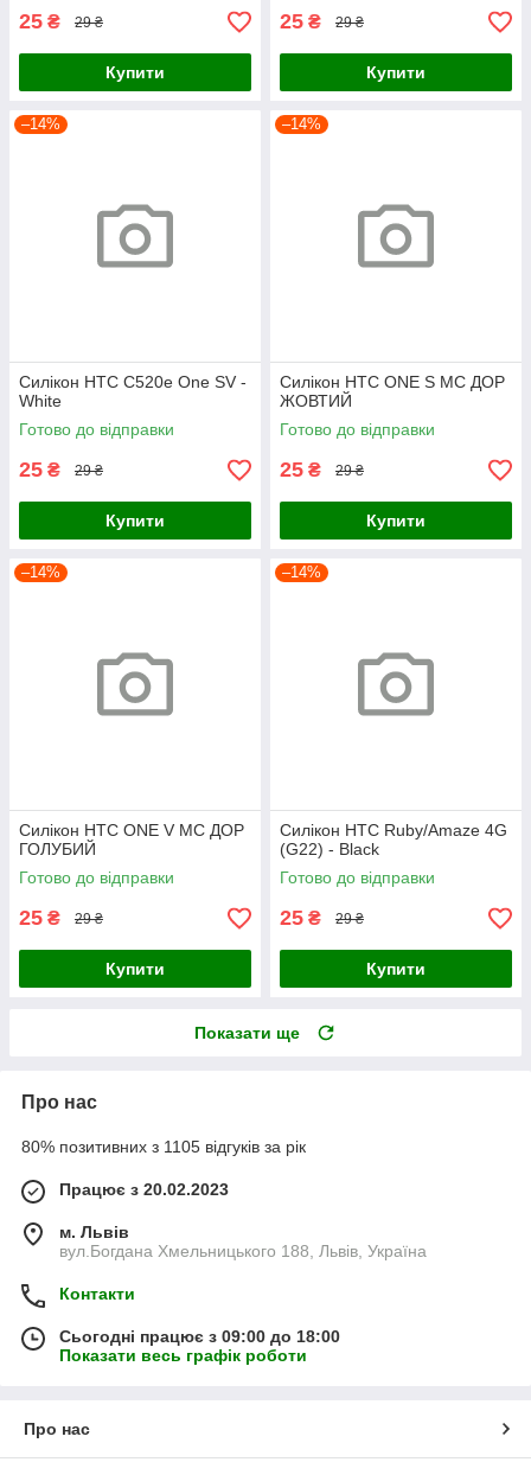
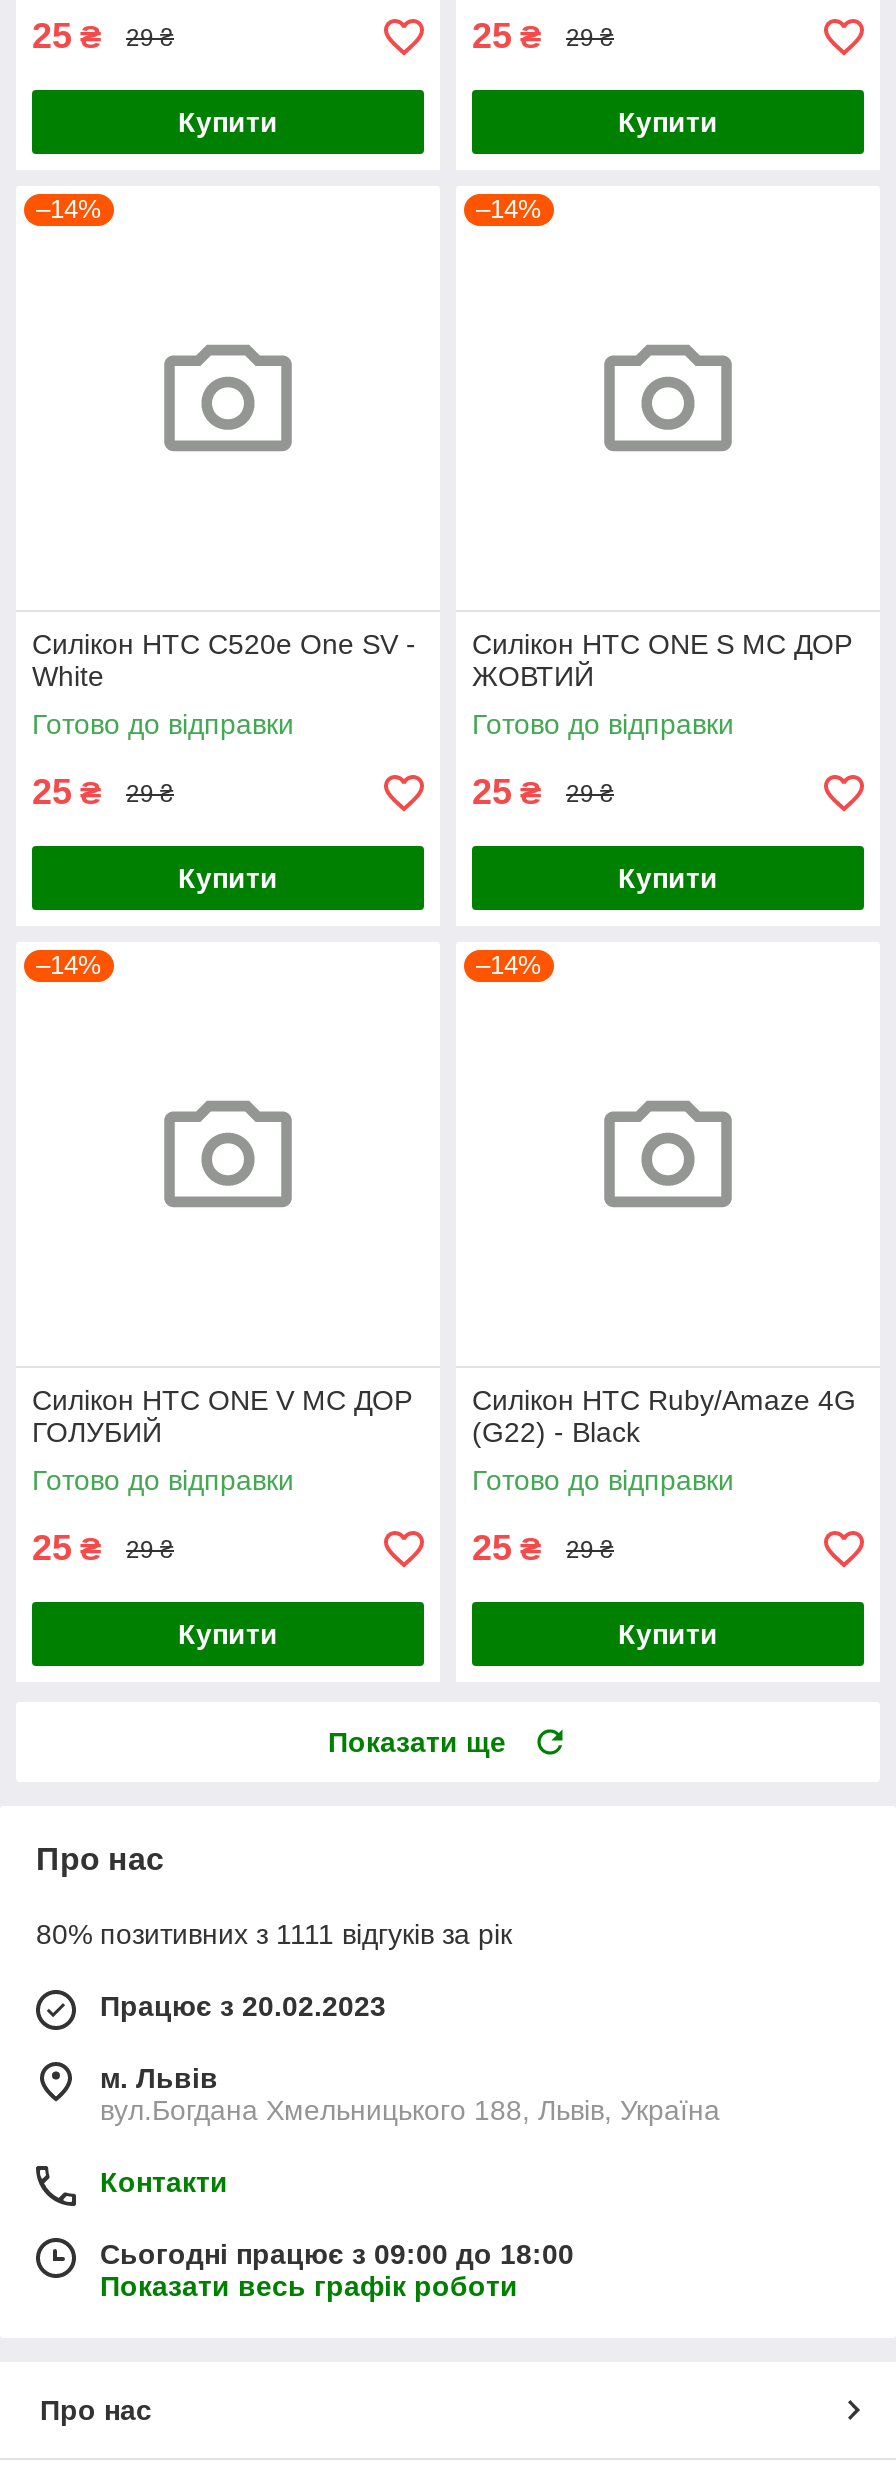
- 80% позитивних з 1105 відгуків за рік
+ 80% позитивних з 1111 відгуків за рік
